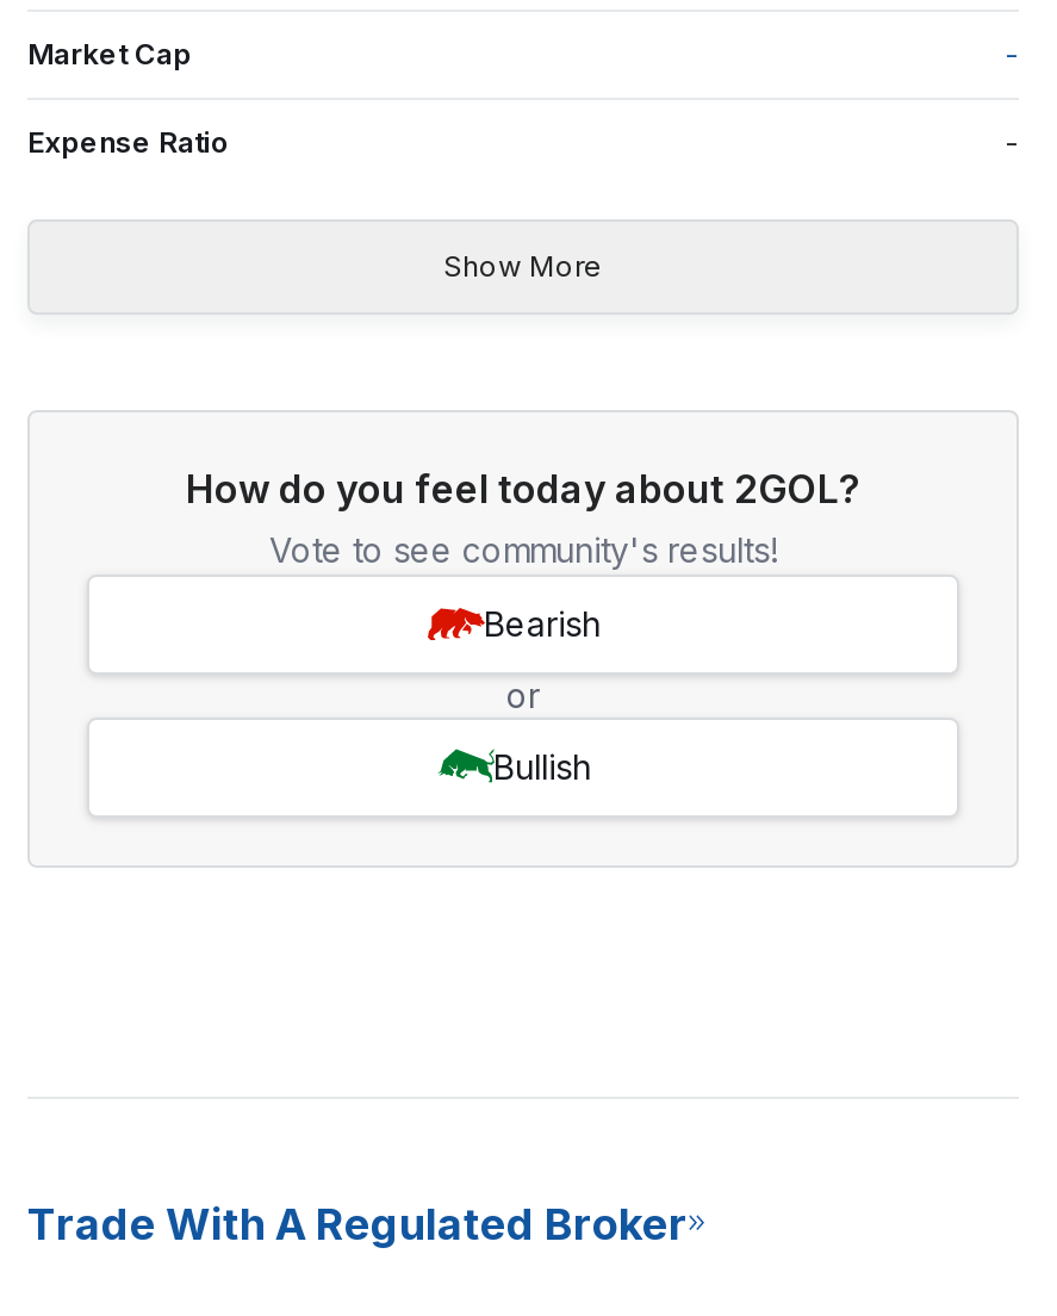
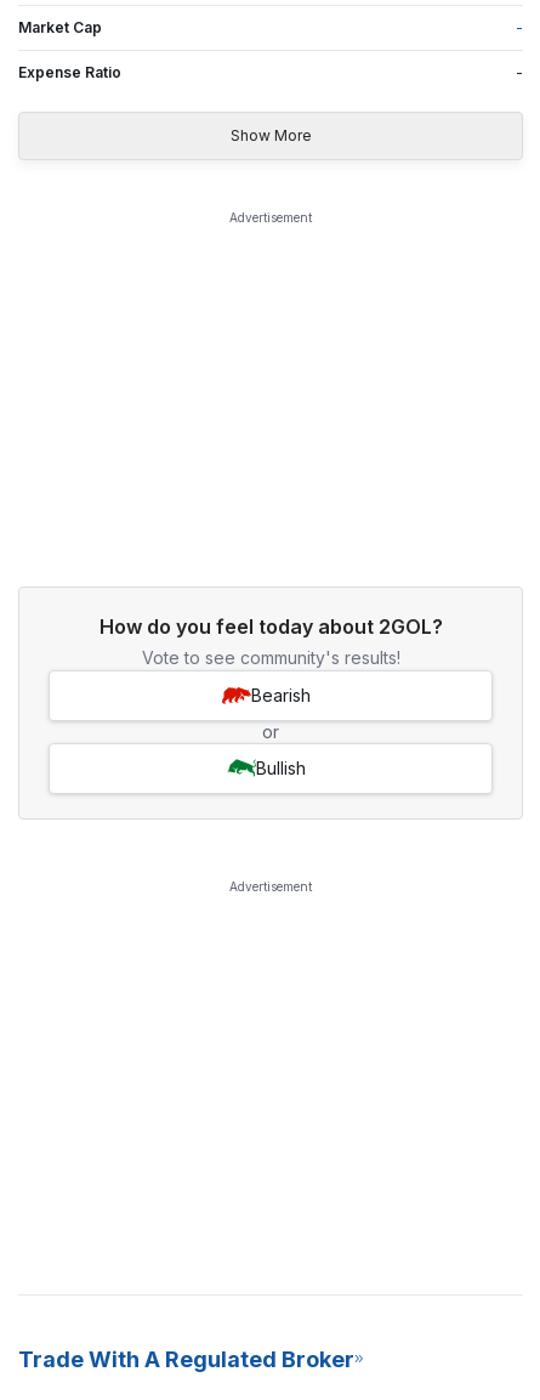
+ Advertisement

+ Advertisement
